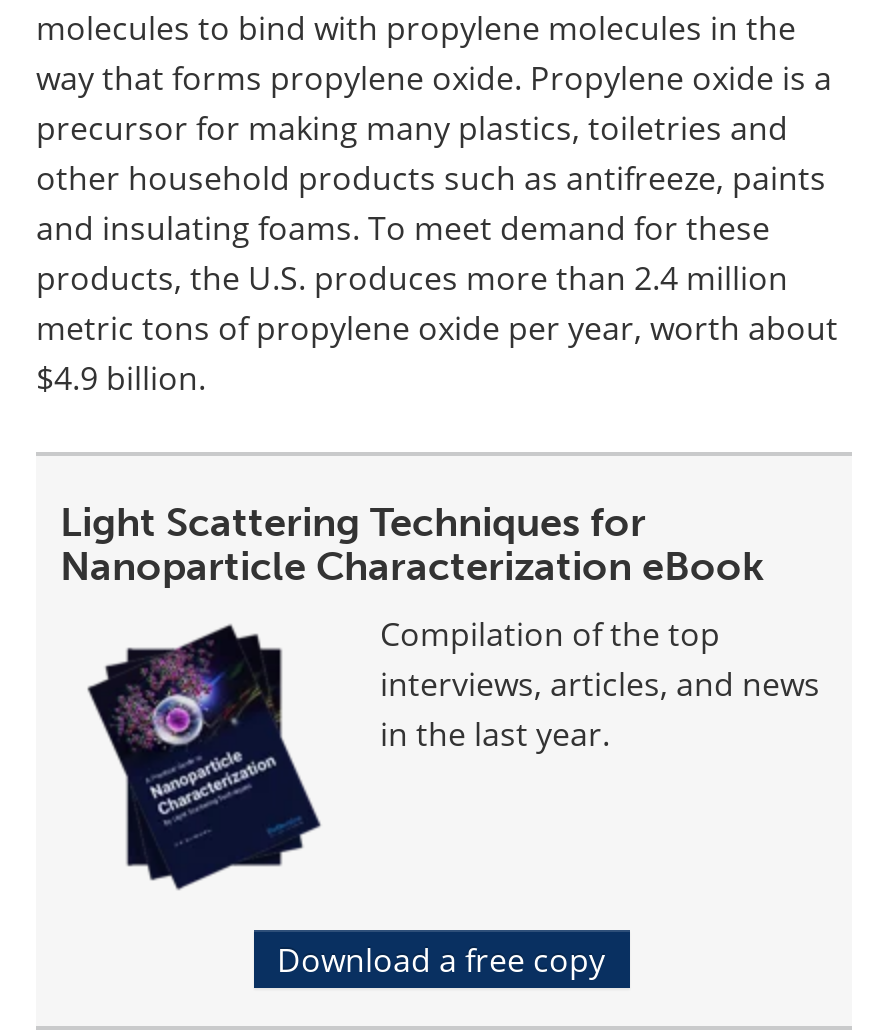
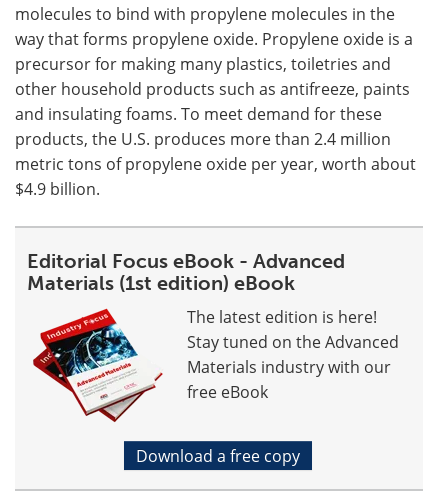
- Light Scattering Techniques for
- Nanoparticle Characterization eBook
+ Editorial Focus eBook - Advanced
+ Materials (1st edition) eBook

- [image]
- Compilation of the top
- interviews, articles, and news
- in the last year.
+ [image]
+ The latest edition is here!
+ Stay tuned on the Advanced
+ Materials industry with our
+ free eBook
